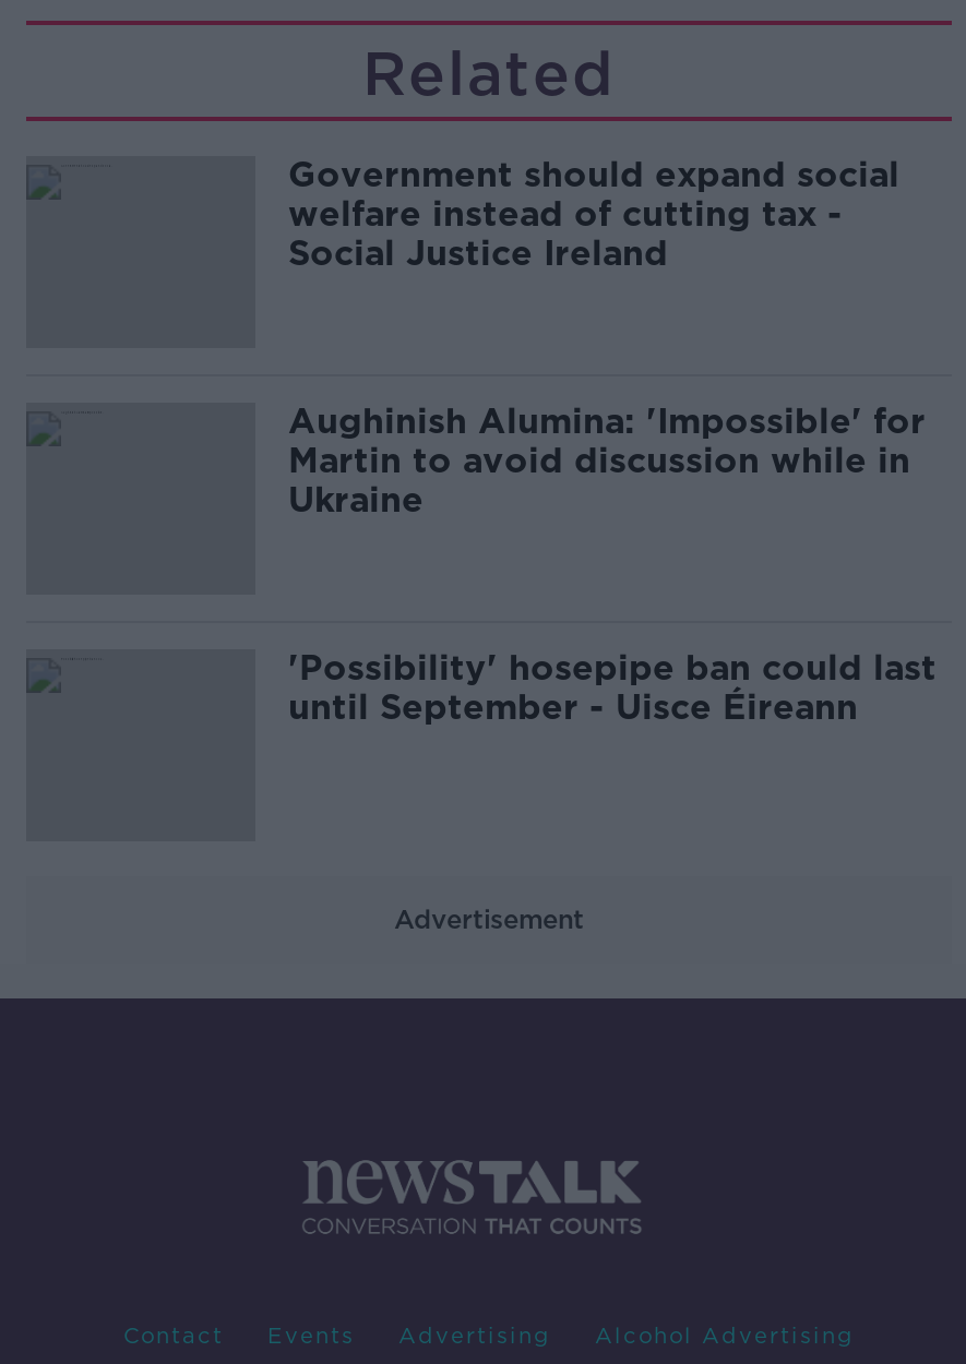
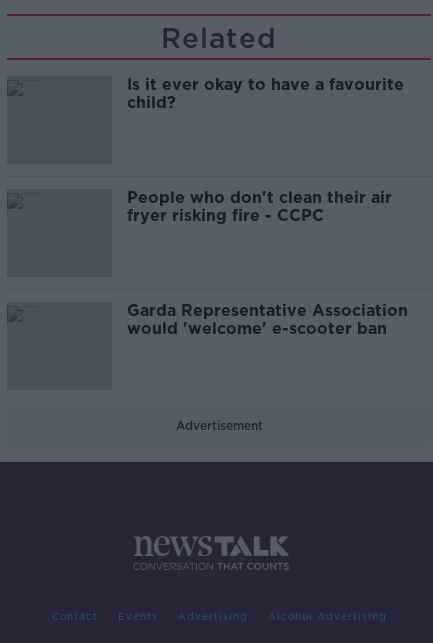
- Government should expand social
- welfare instead of cutting tax -
- Social Justice Ireland
+ Is it ever okay to have a favourite
+ child?

- Aughinish Alumina: 'Impossible' for
- Martin to avoid discussion while in
- Ukraine
+ People who don't clean their air
+ fryer risking fire - CCPC

- 'Possibility' hosepipe ban could last
- until September - Uisce Éireann
+ Garda Representative Association
+ would 'welcome' e-scooter ban
